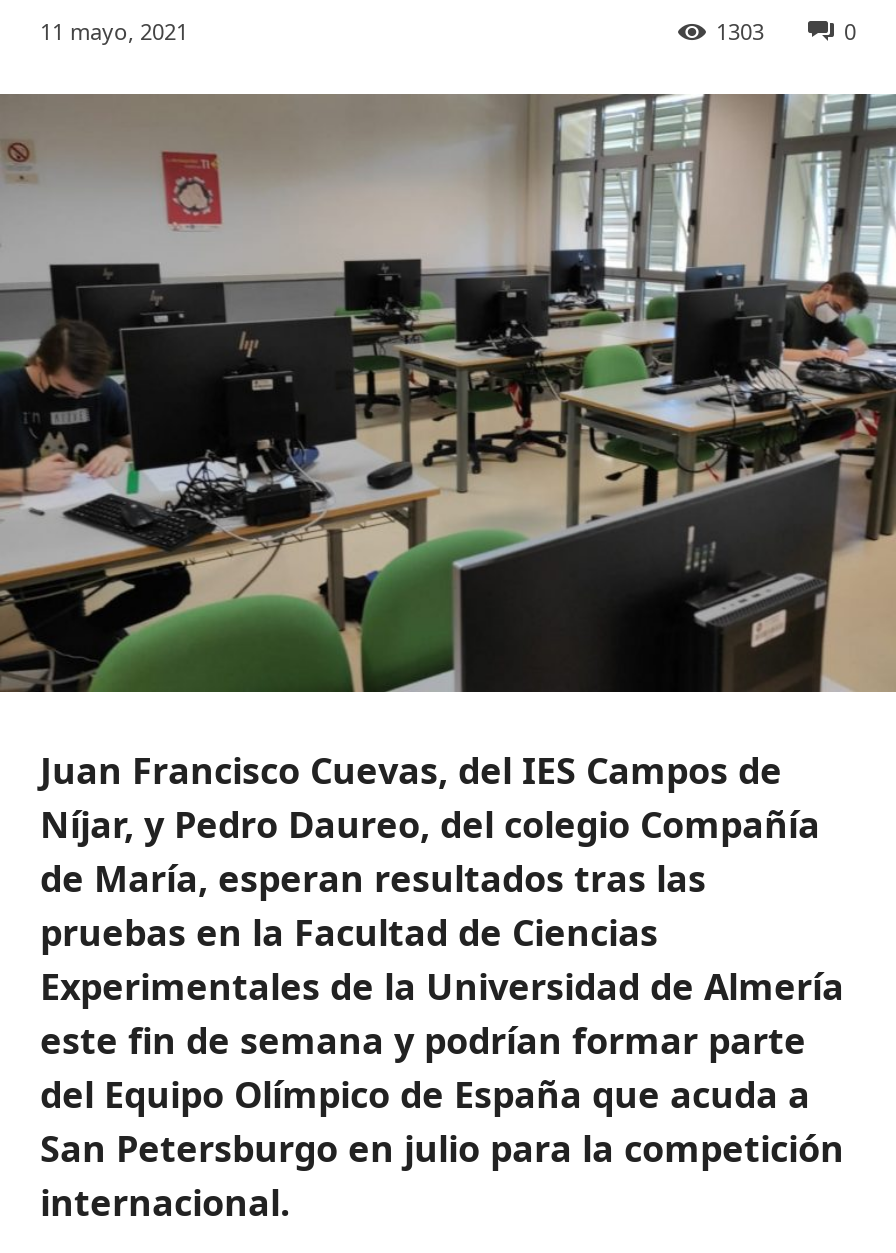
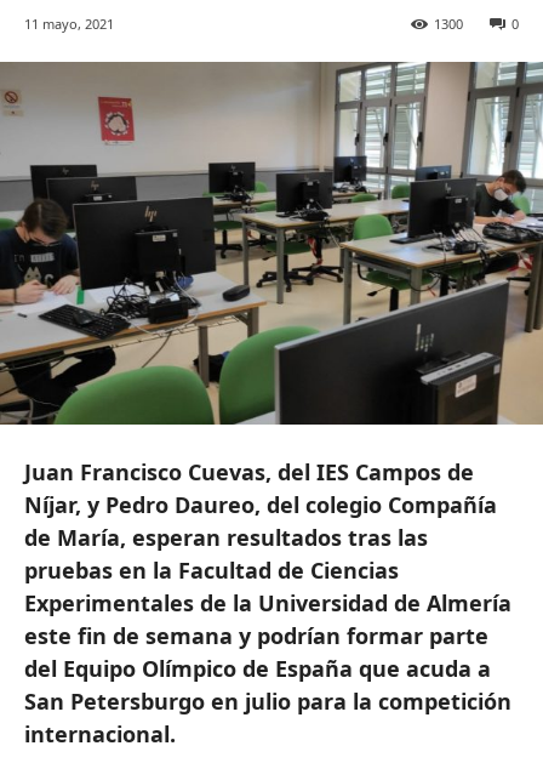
- 1303
+ 1300
